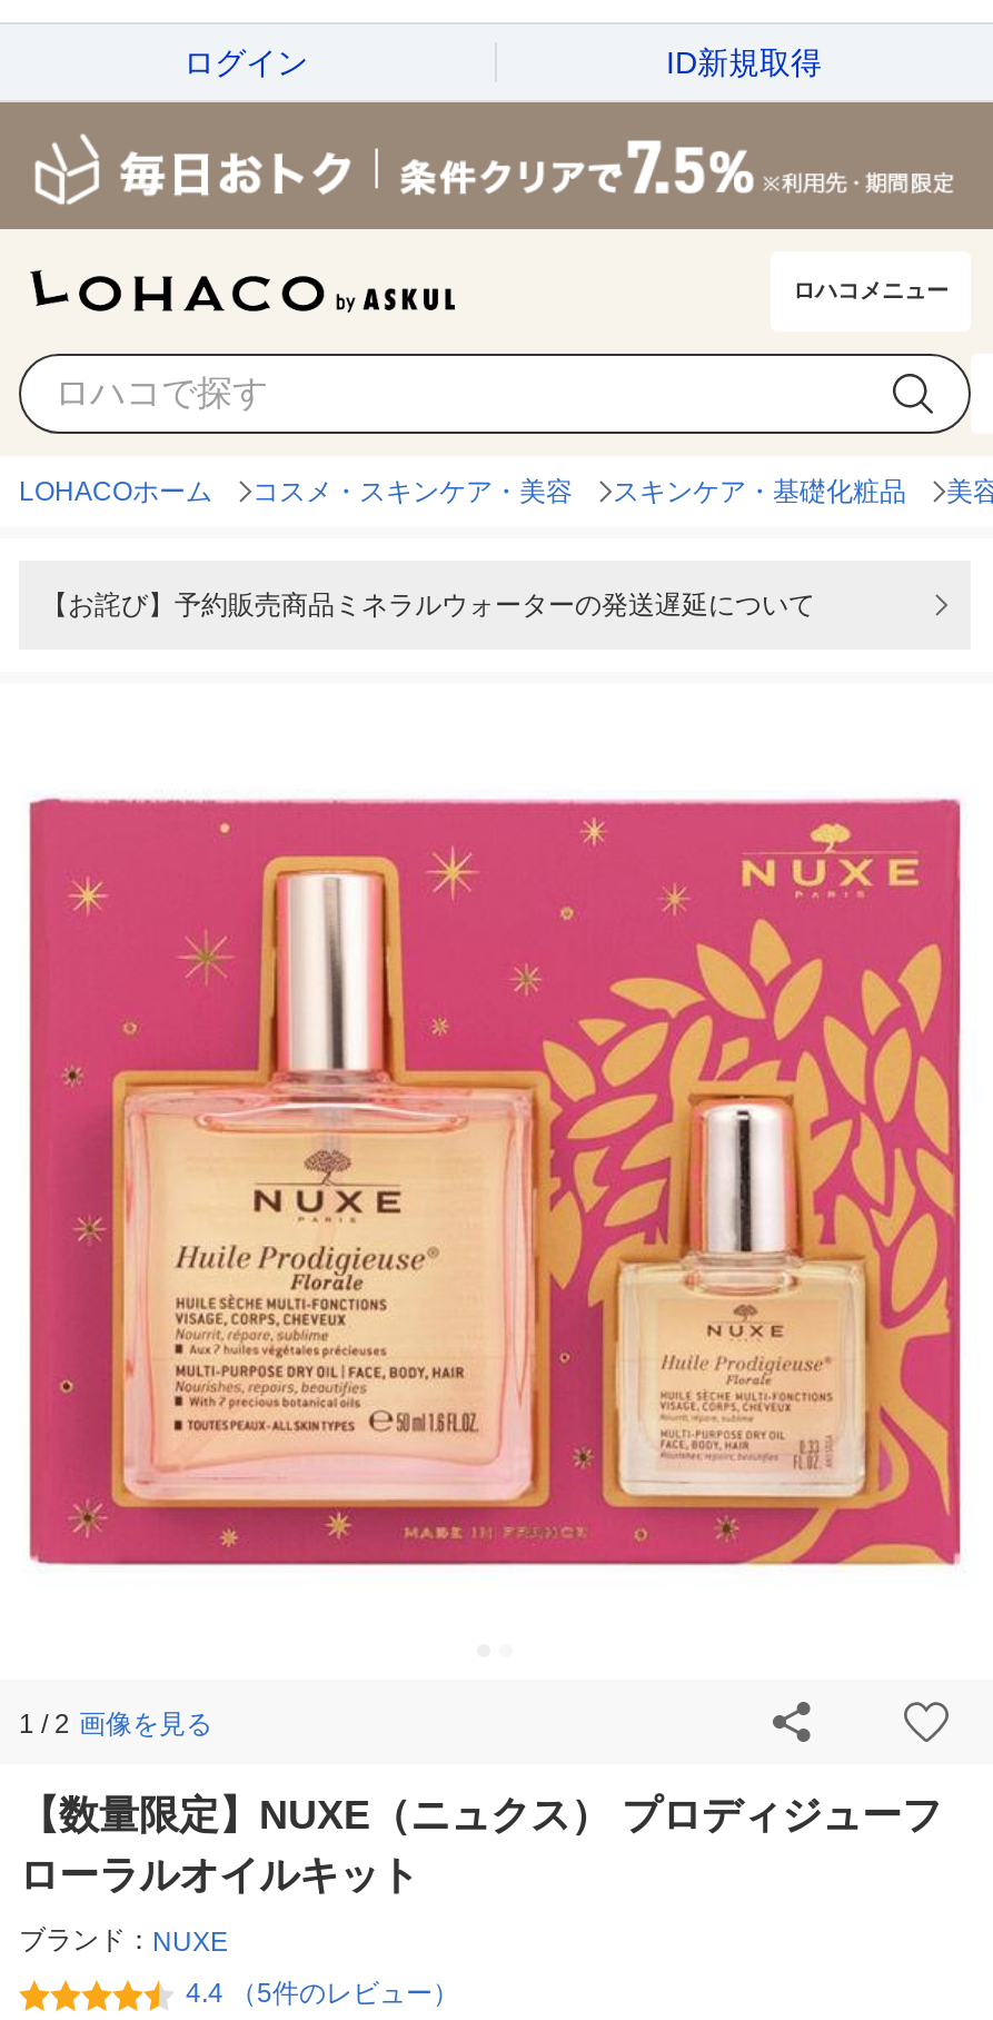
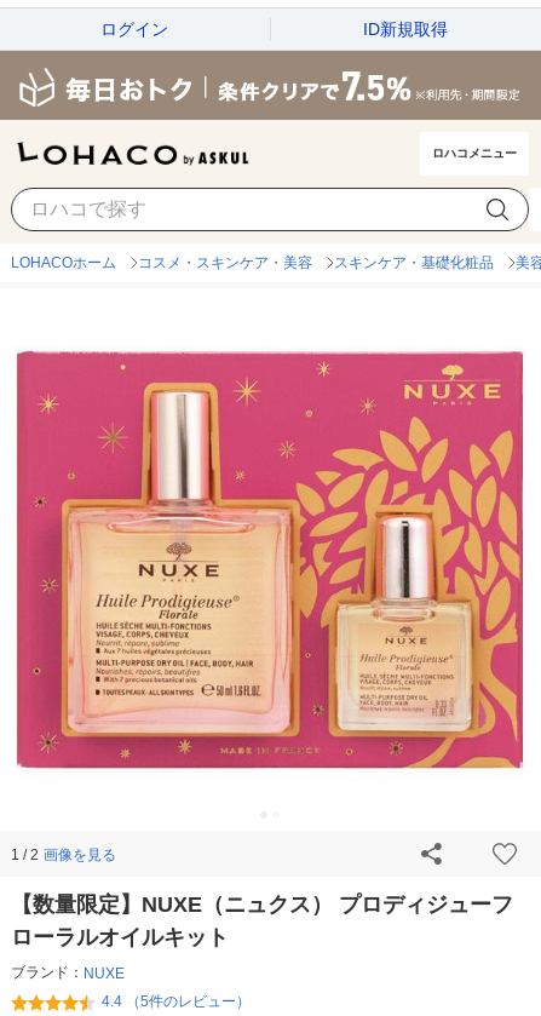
- 【お詫び】予約販売商品ミネラルウォーターの発送遅延について
